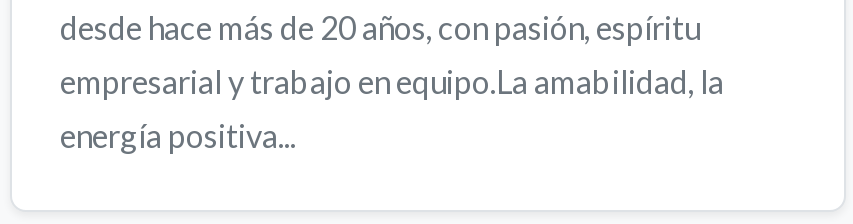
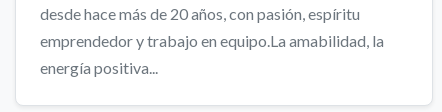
- empresarial y trabajo en equipo.La amabilidad, la
+ emprendedor y trabajo en equipo.La amabilidad, la
